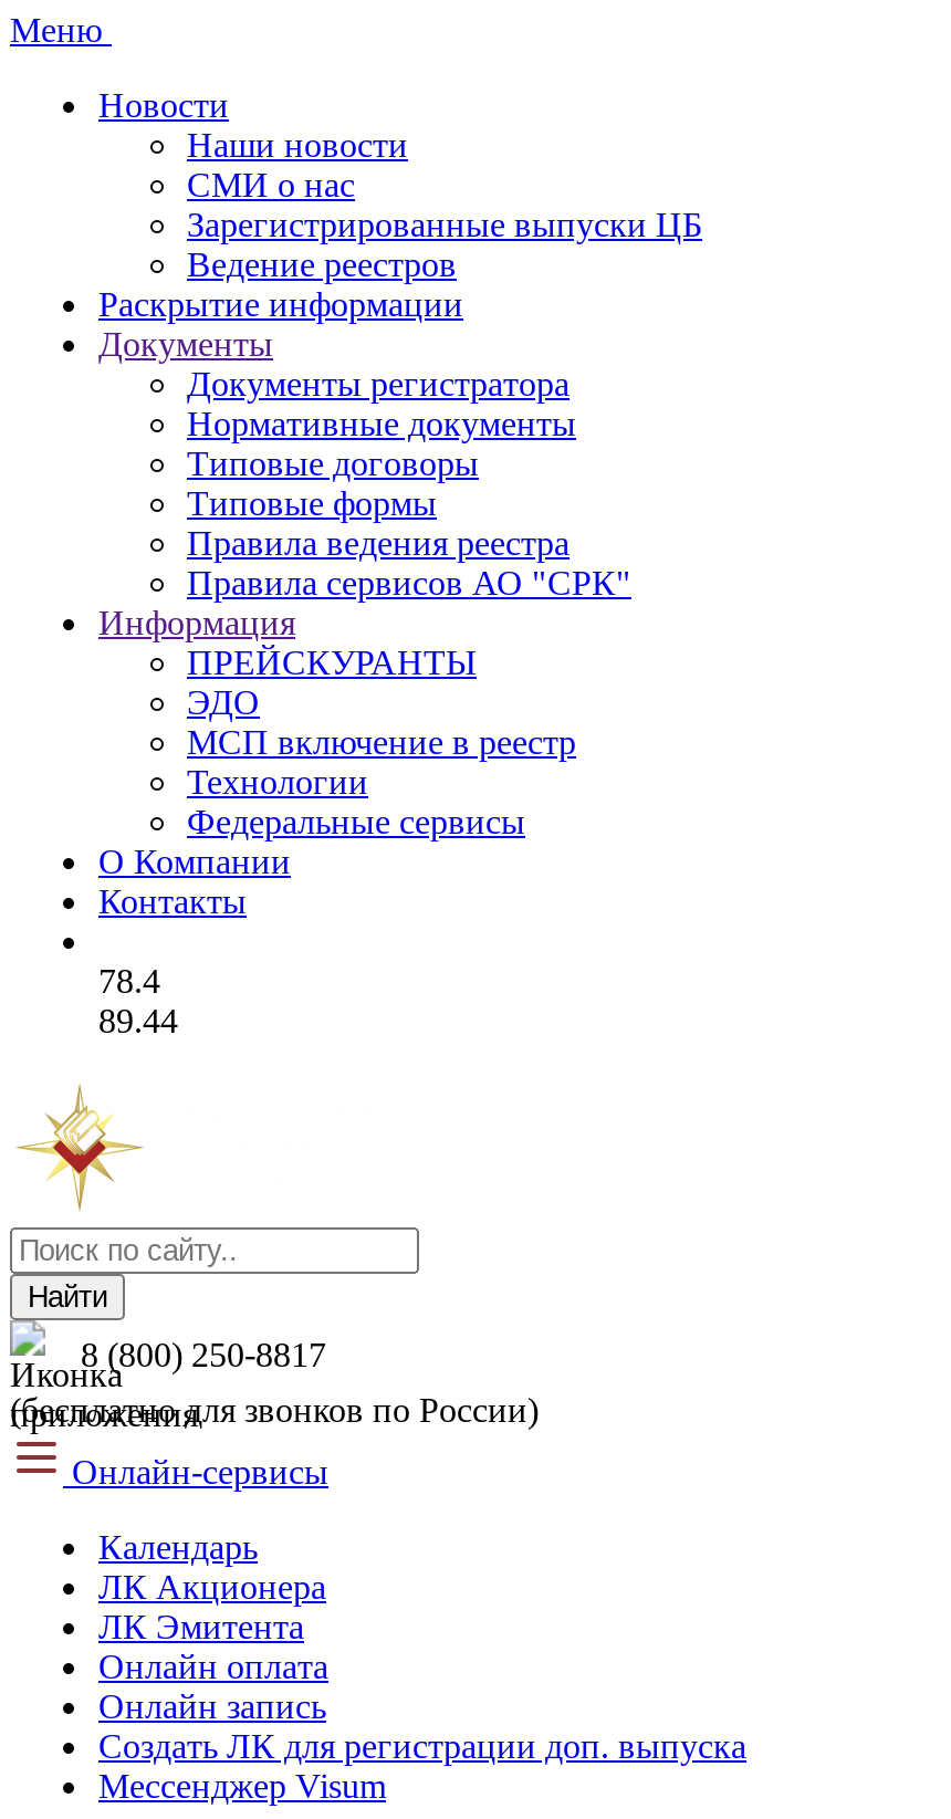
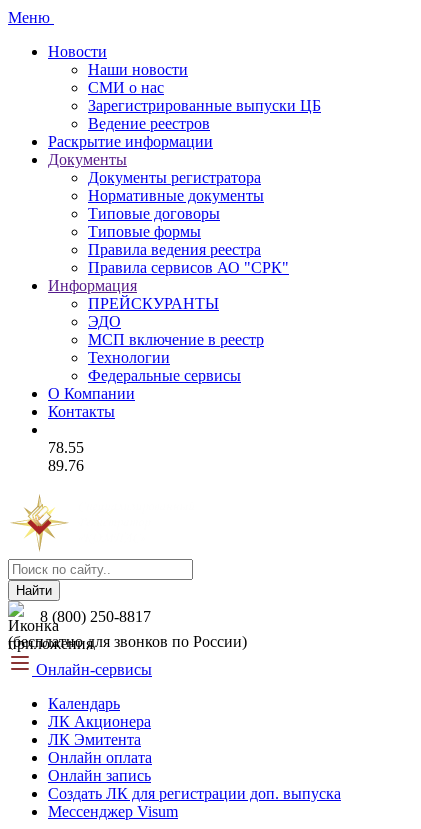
- 78.4
+ 78.55

- 89.44
+ 89.76
